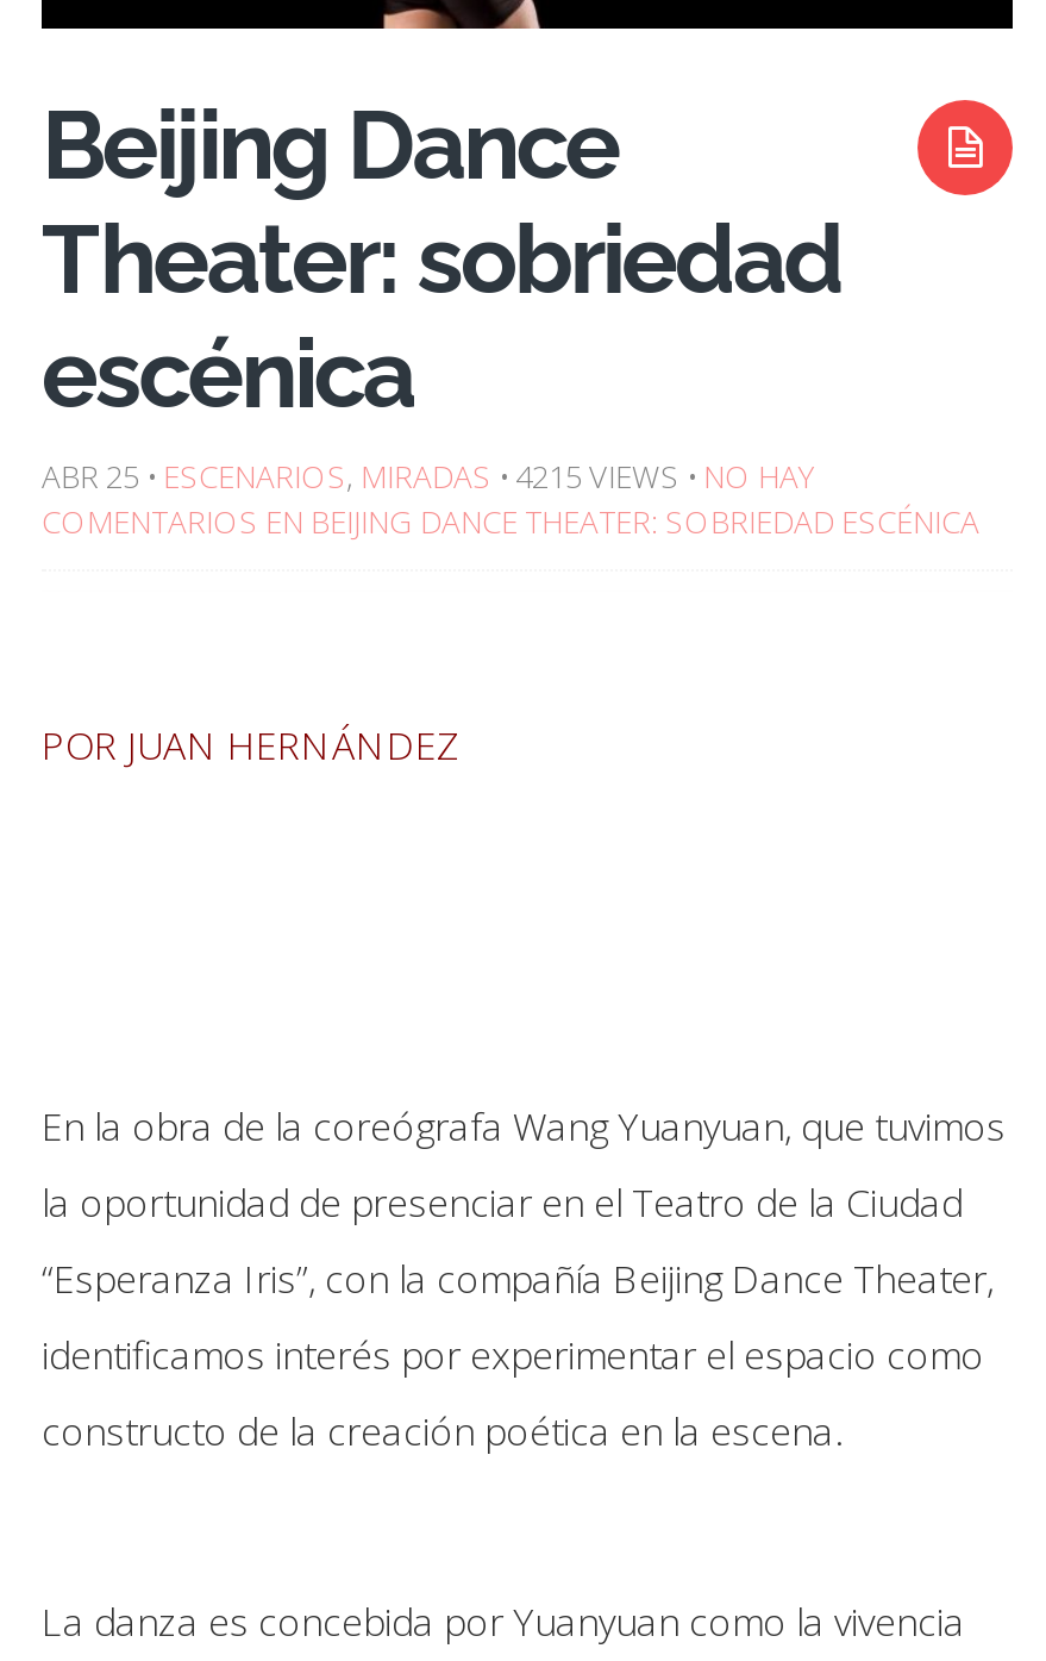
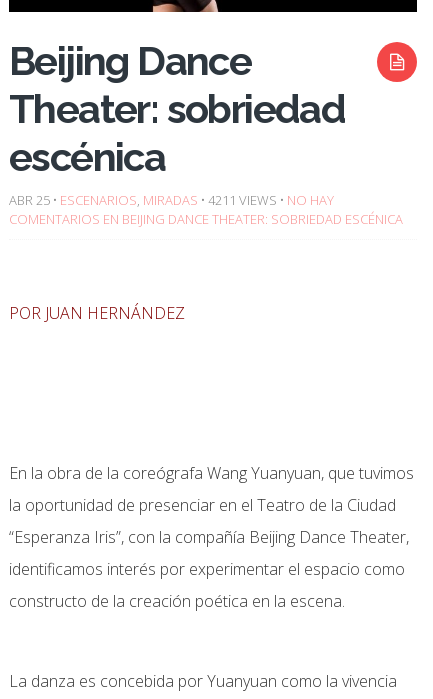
- ABR 25 • ESCENARIOS, MIRADAS • 4215 VIEWS • NO HAY
+ ABR 25 • ESCENARIOS, MIRADAS • 4211 VIEWS • NO HAY
